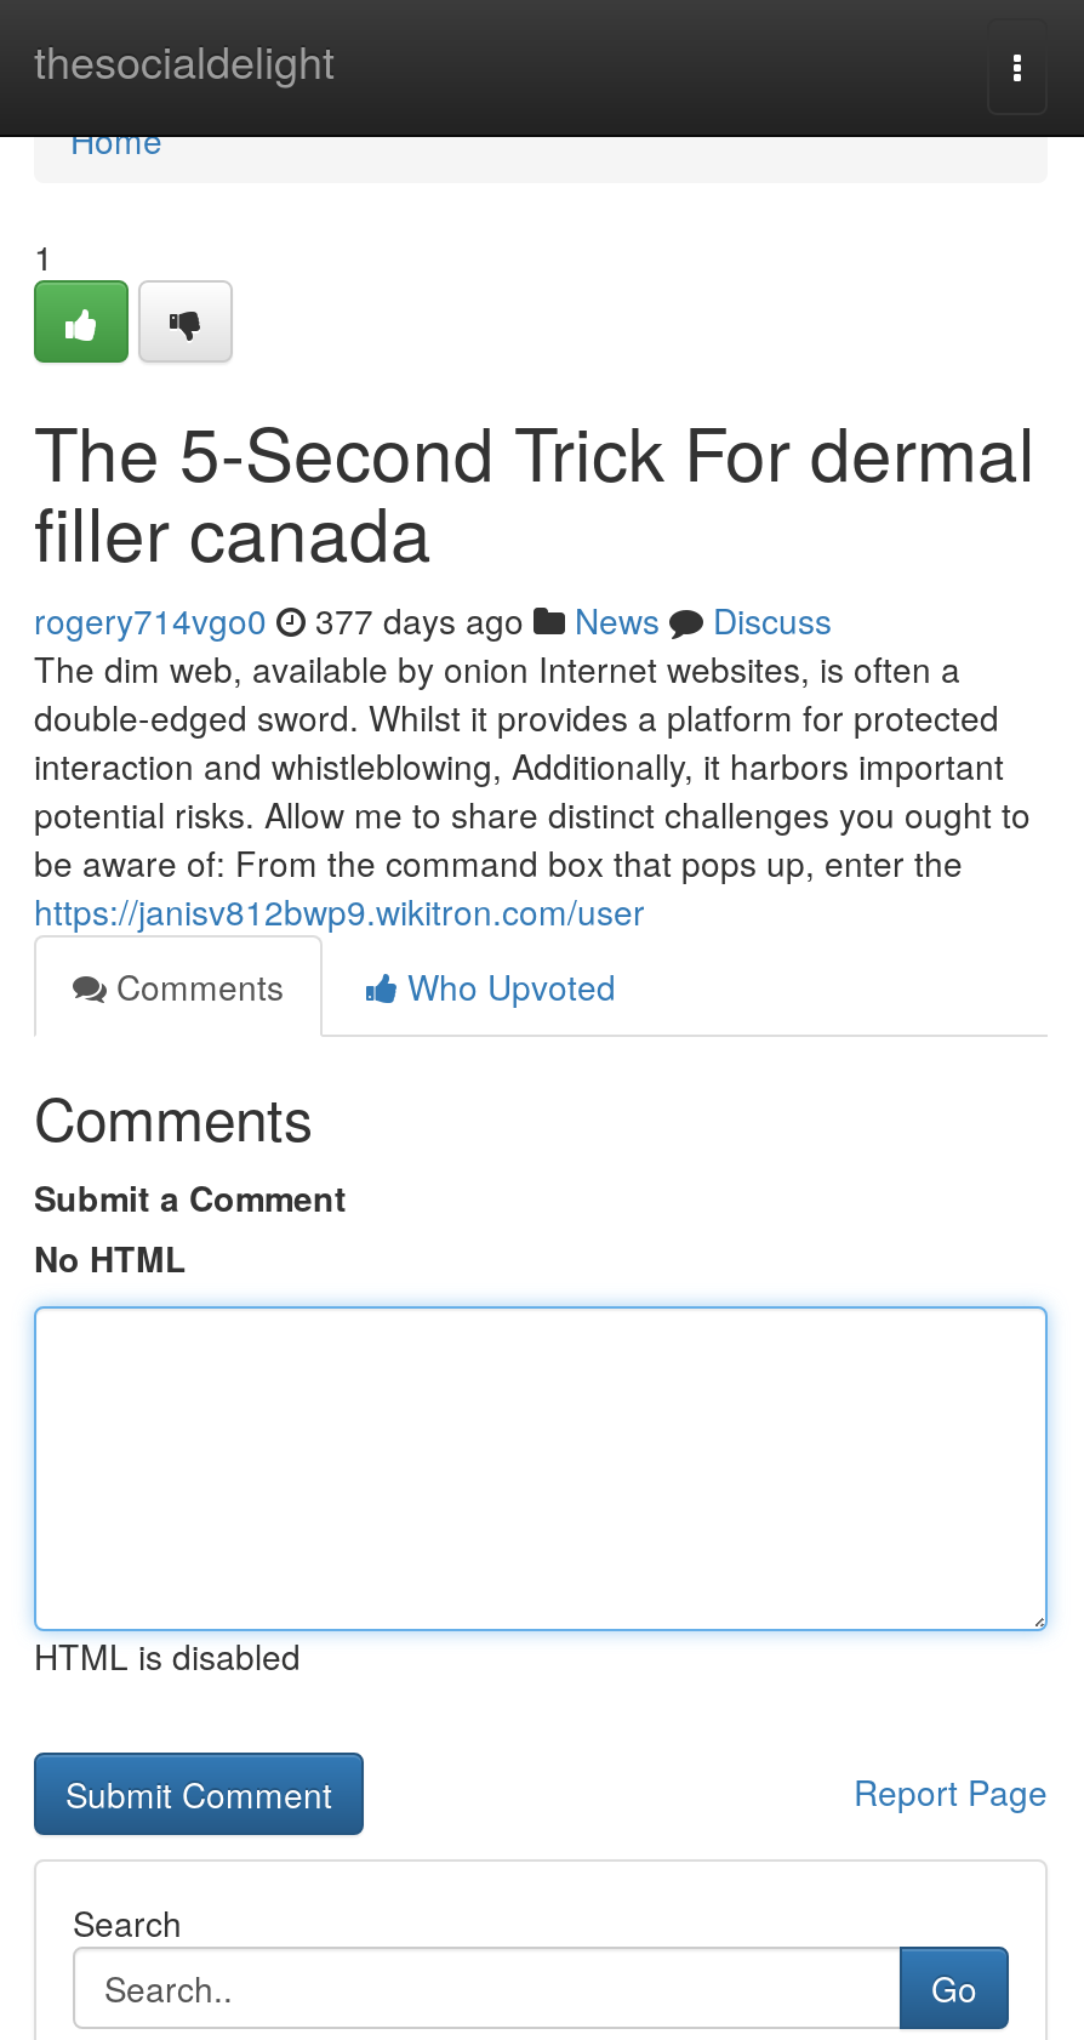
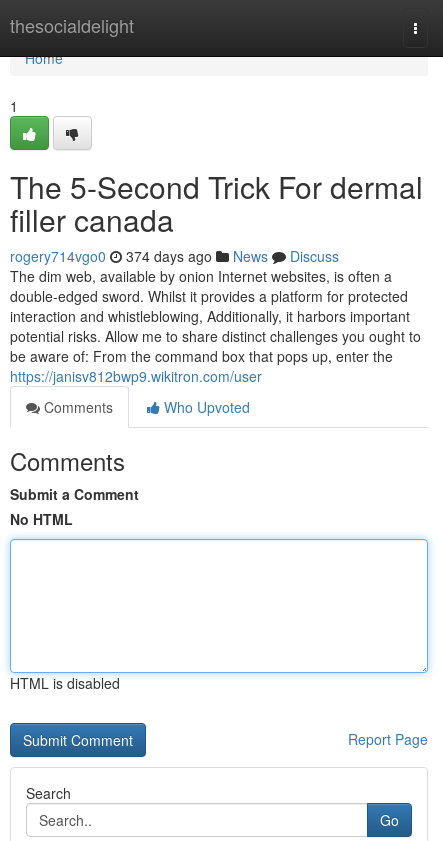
- rogery714vgo0 377 days ago News Discuss
+ rogery714vgo0 374 days ago News Discuss
